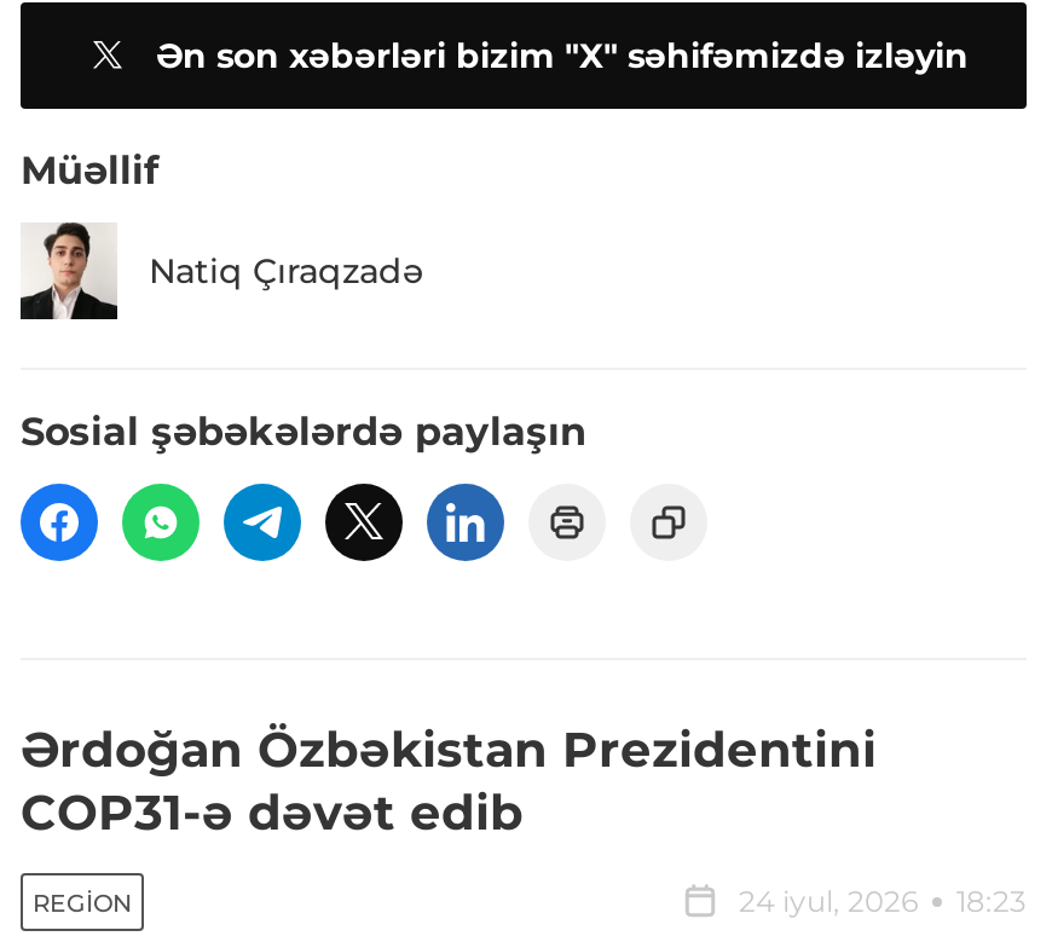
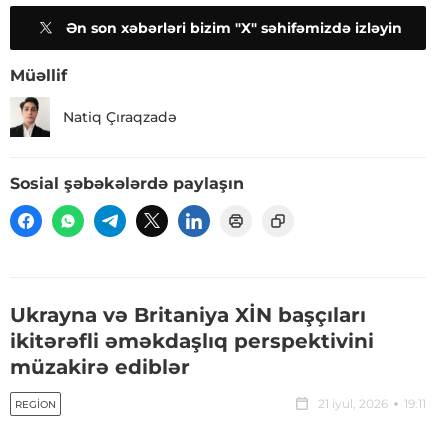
- Ərdoğan Özbəkistan Prezidentini
- COP31-ə dəvət edib
+ Ukrayna və Britaniya XİN başçıları
+ ikitərəfli əməkdaşlıq perspektivini
+ müzakirə ediblər

- 24 iyul, 2026
- 18:23
+ 21 iyul, 2026
+ 19:11
